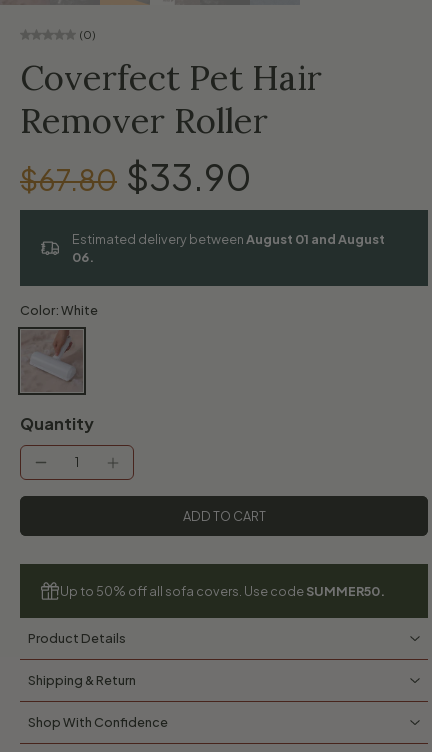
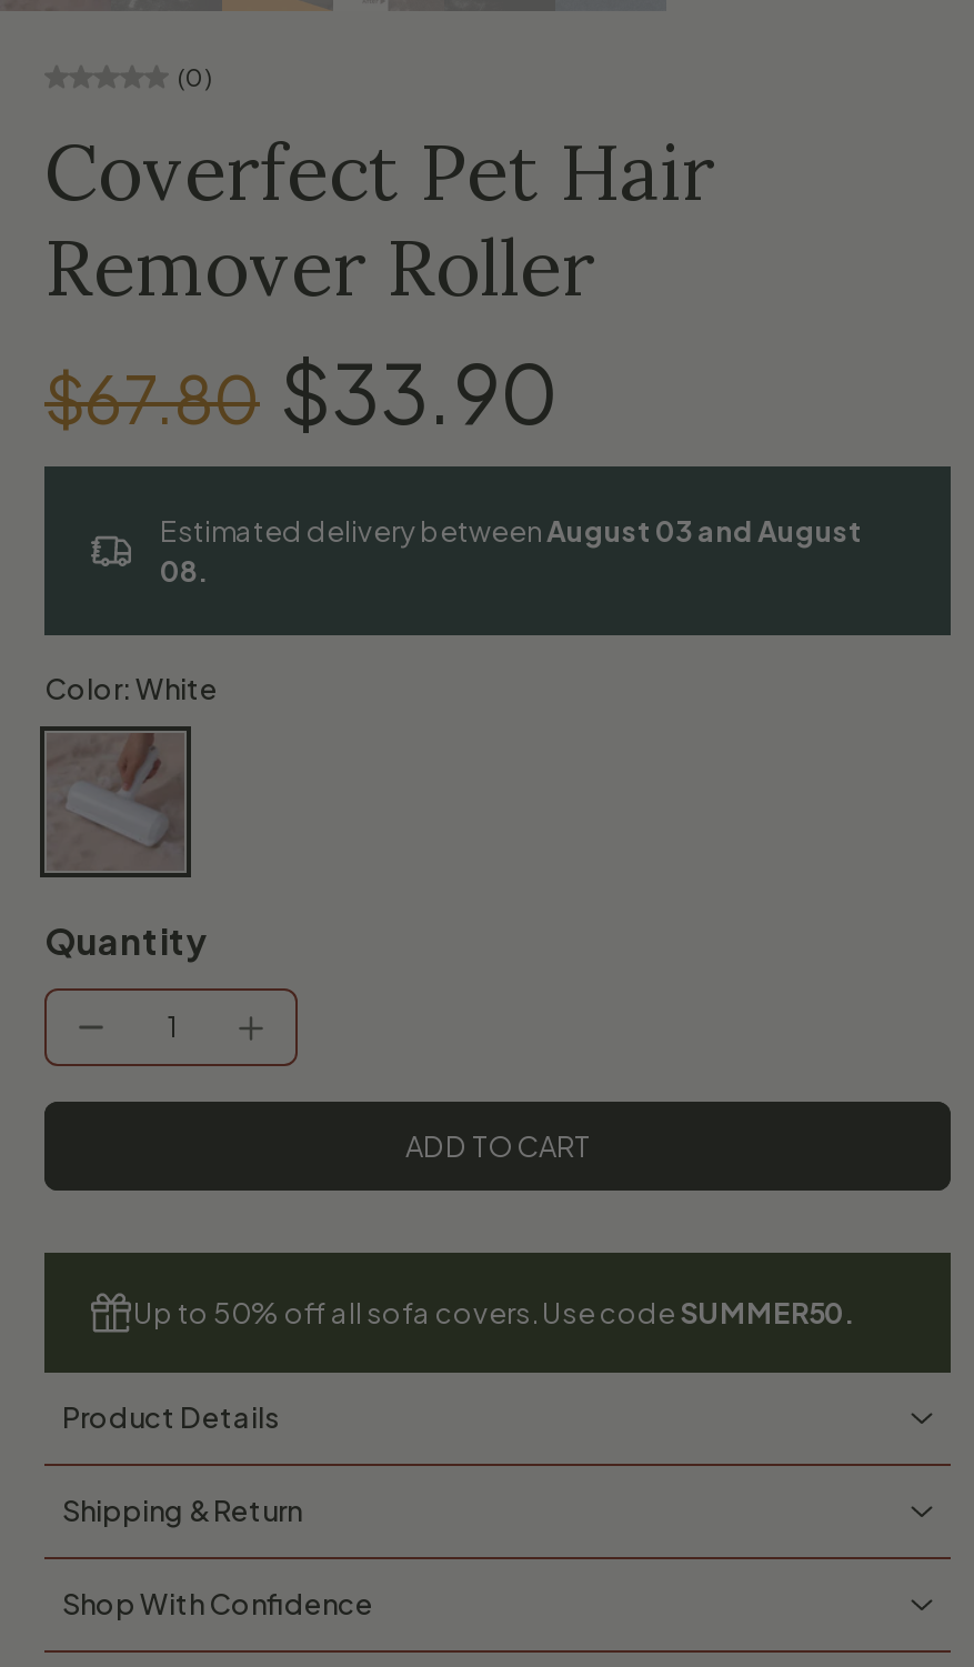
- Estimated delivery between August 01 and August
+ Estimated delivery between August 03 and August

- 06.
+ 08.
